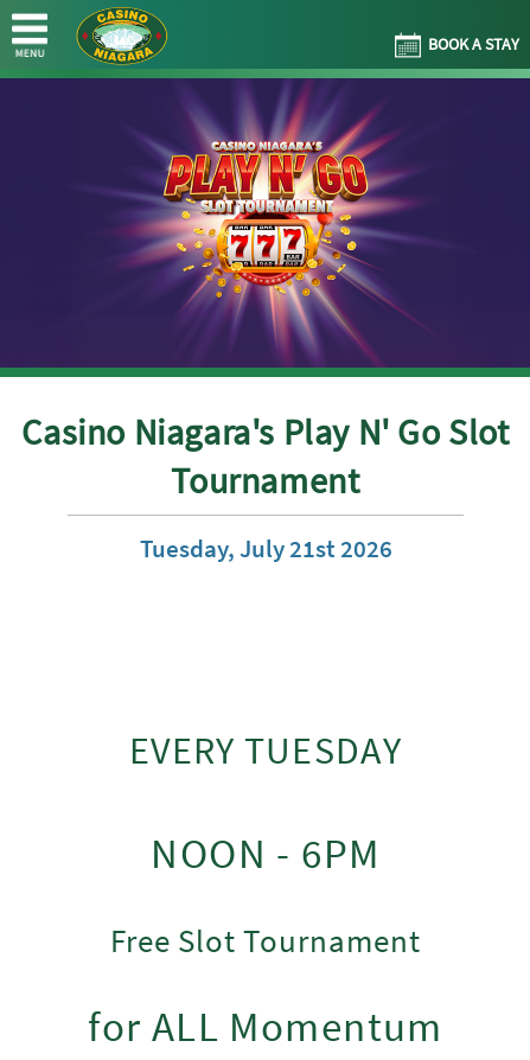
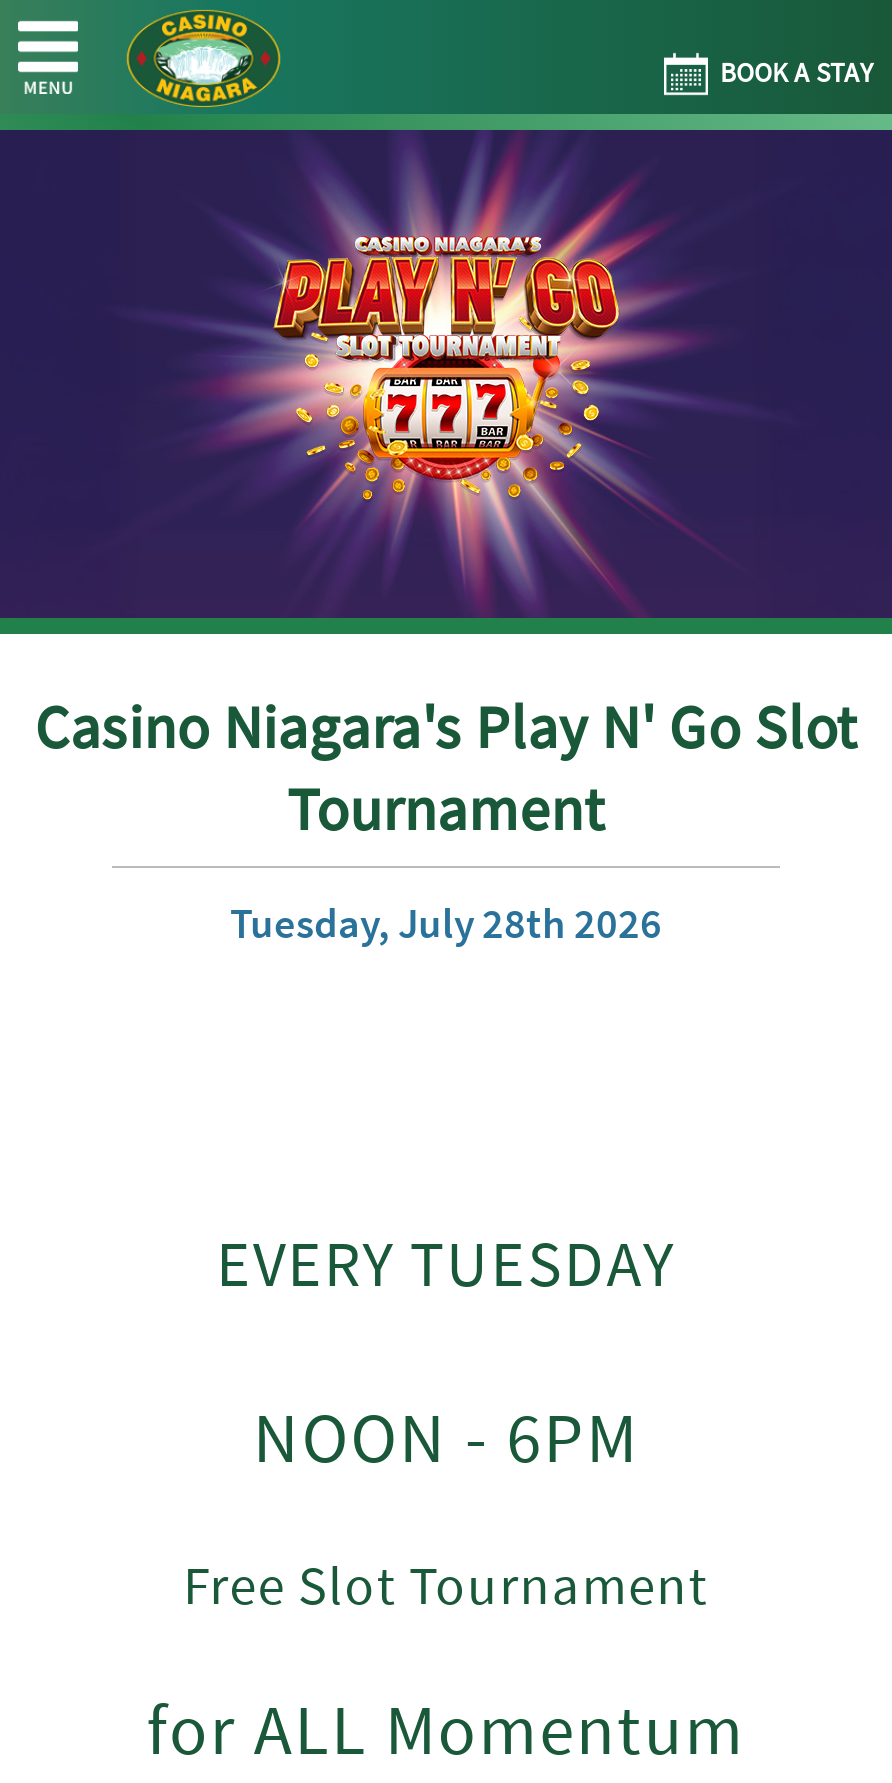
- Tuesday, July 21st 2026
+ Tuesday, July 28th 2026
